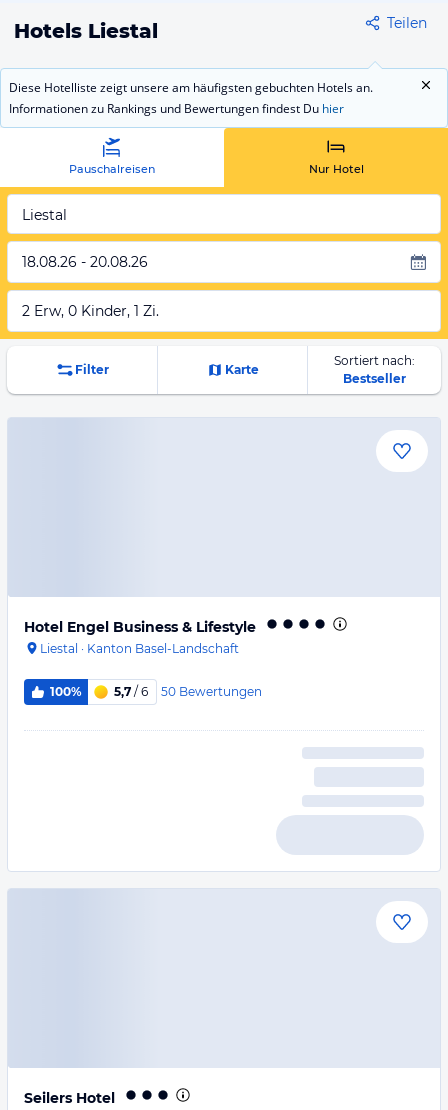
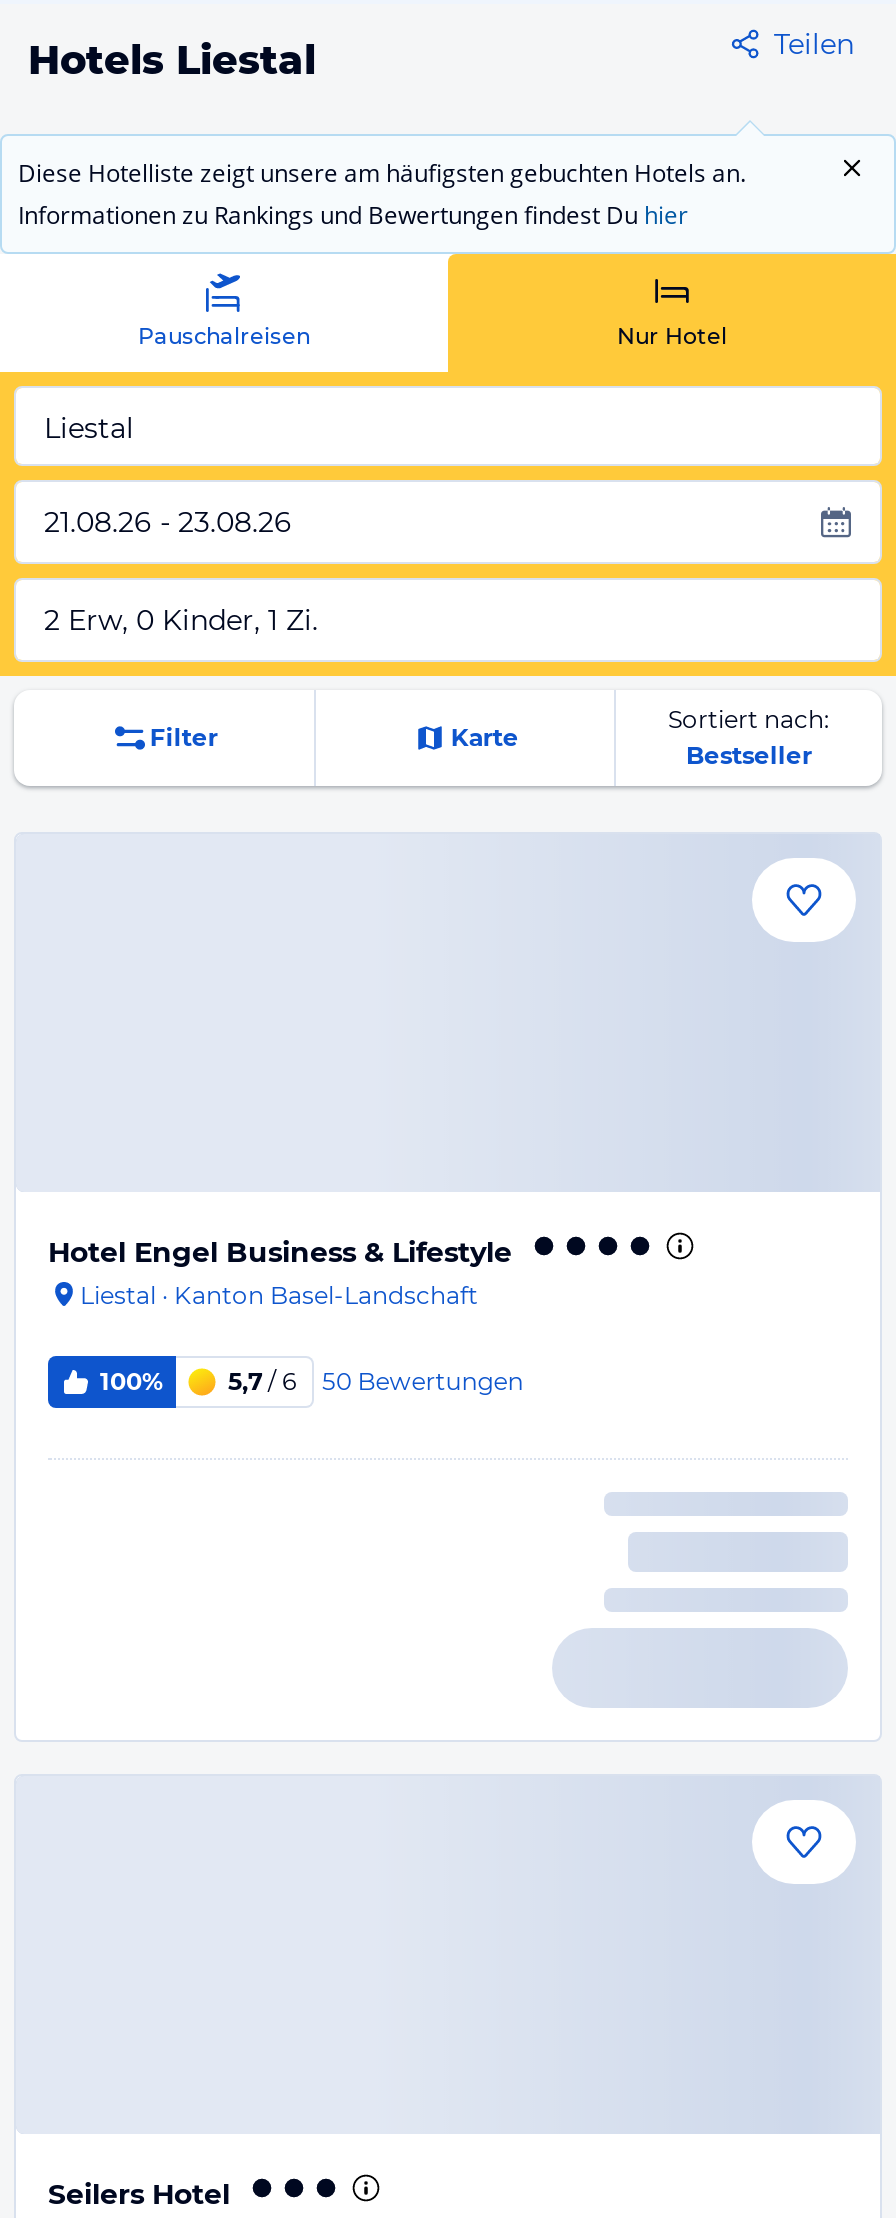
- 18.08.26 - 20.08.26
+ 21.08.26 - 23.08.26
